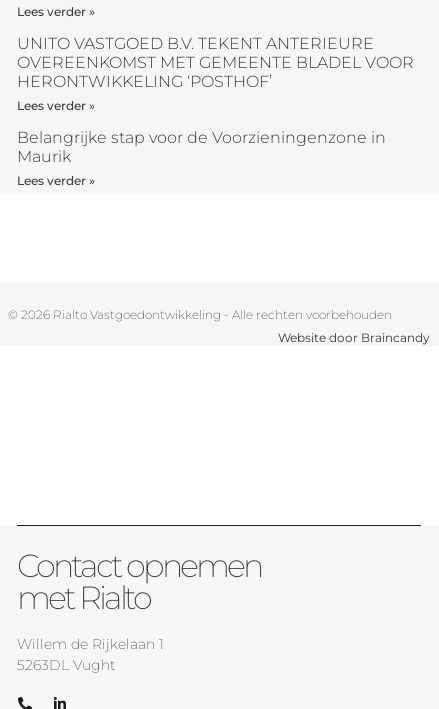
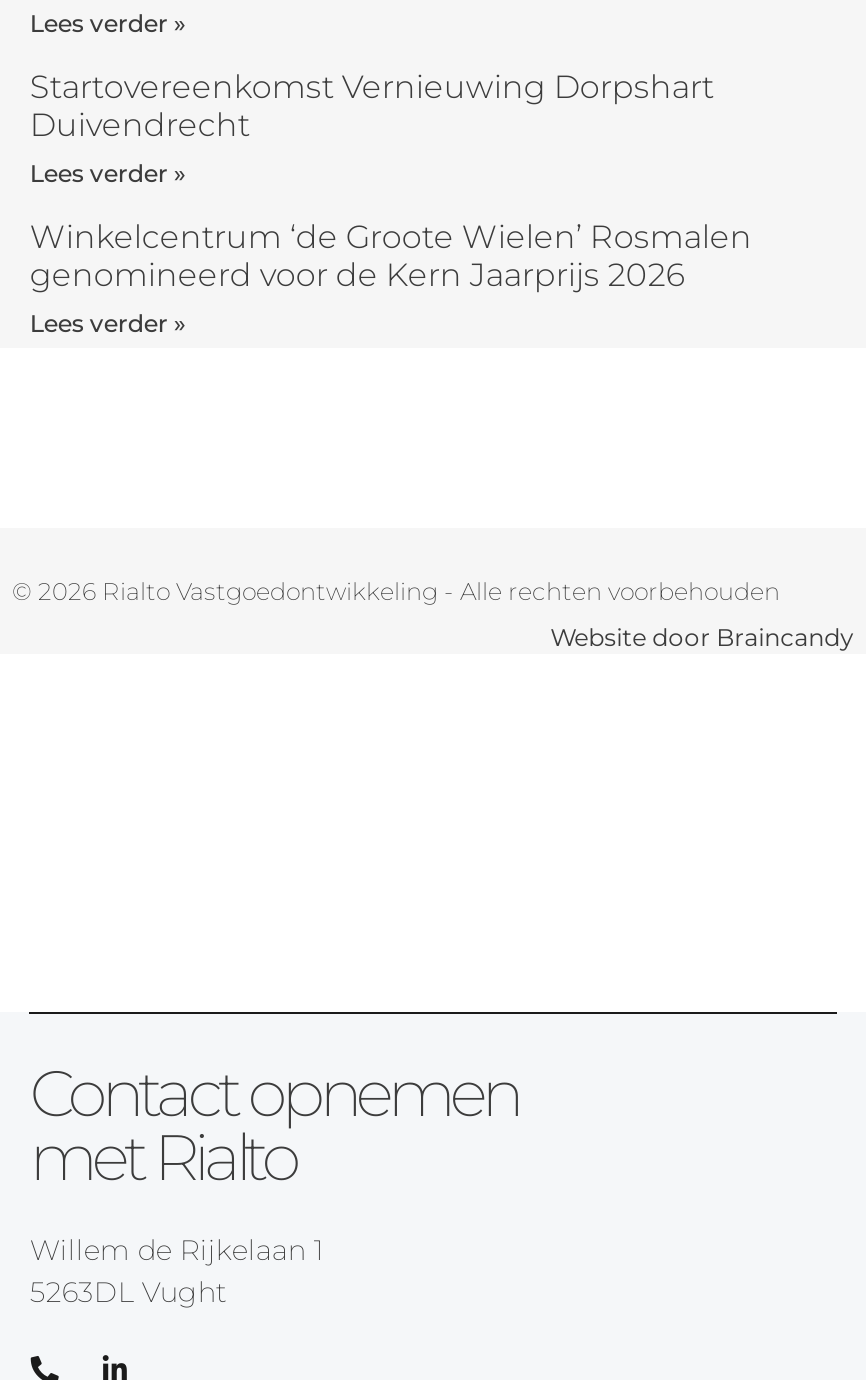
- UNITO VASTGOED B.V. TEKENT ANTERIEURE
- OVEREENKOMST MET GEMEENTE BLADEL VOOR
- HERONTWIKKELING ‘POSTHOF’
+ Startovereenkomst Vernieuwing Dorpshart
+ Duivendrecht

- Belangrijke stap voor de Voorzieningenzone in
- Maurik
+ Winkelcentrum ‘de Groote Wielen’ Rosmalen
+ genomineerd voor de Kern Jaarprijs 2026
